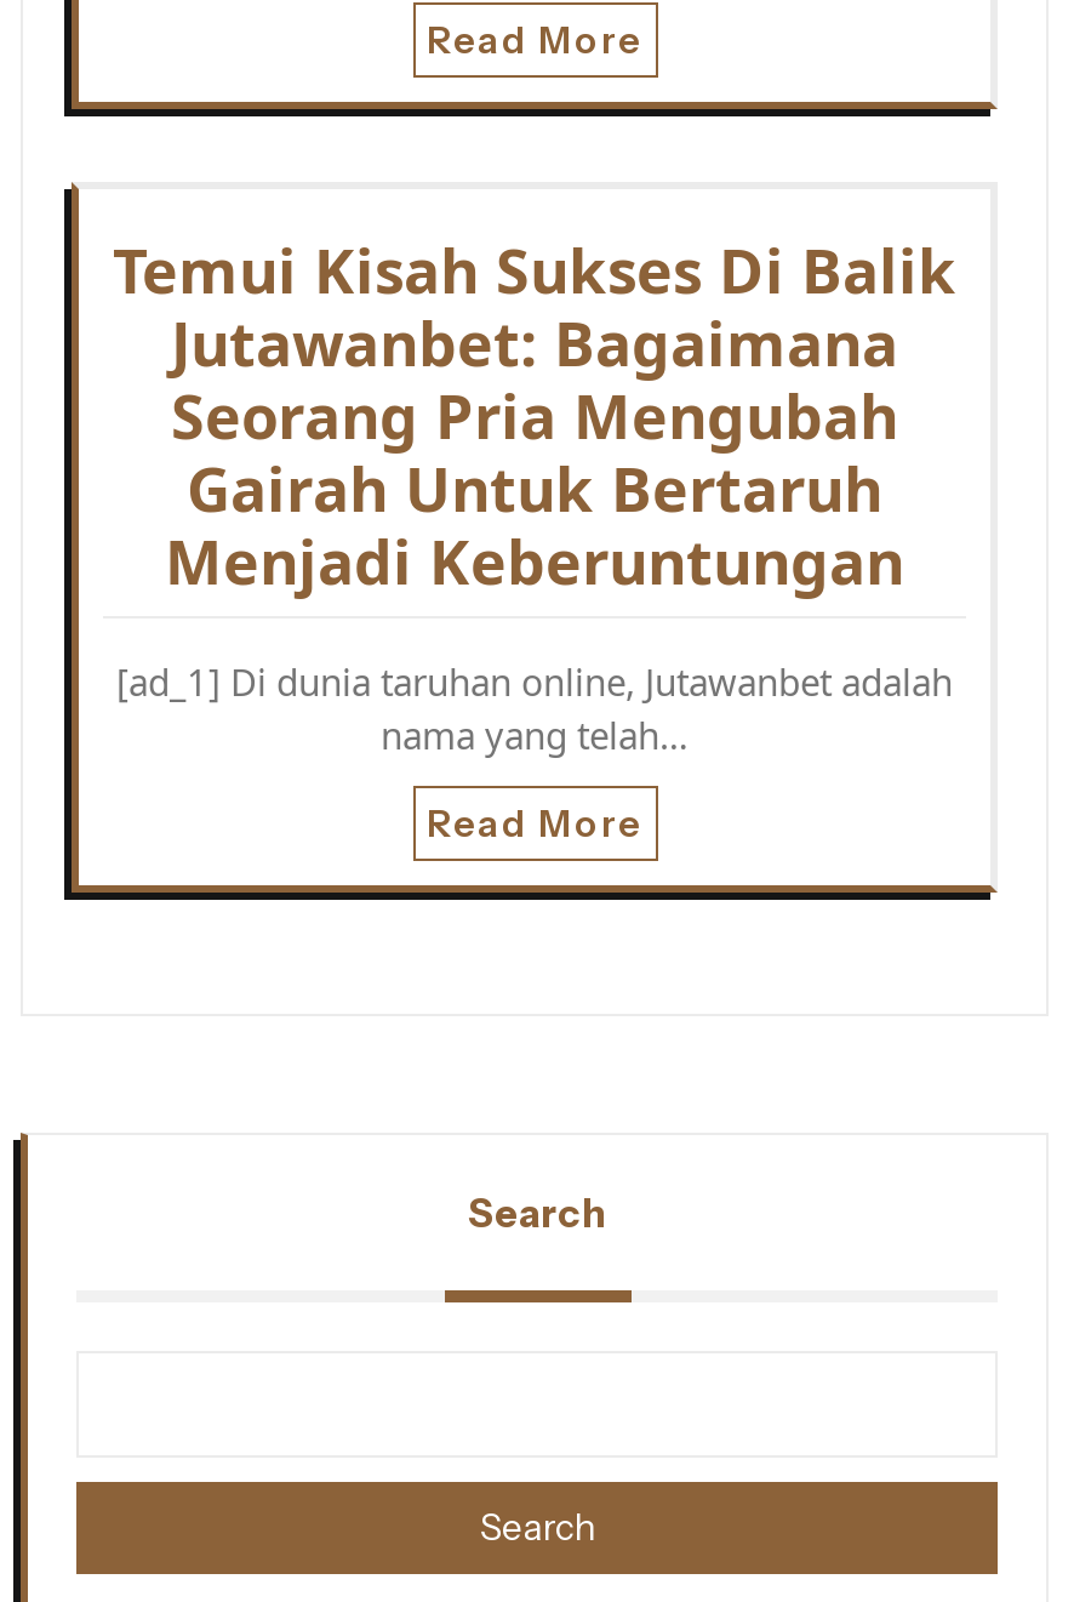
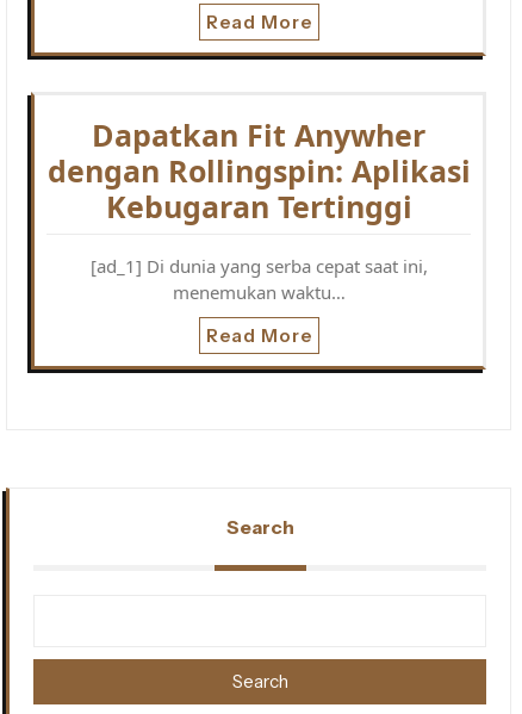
- Temui Kisah Sukses Di Balik
- Jutawanbet: Bagaimana
- Seorang Pria Mengubah
- Gairah Untuk Bertaruh
- Menjadi Keberuntungan
+ Dapatkan Fit Anywher
+ dengan Rollingspin: Aplikasi
+ Kebugaran Tertinggi

- [ad_1] Di dunia taruhan online, Jutawanbet adalah
- nama yang telah…
+ [ad_1] Di dunia yang serba cepat saat ini,
+ menemukan waktu…
